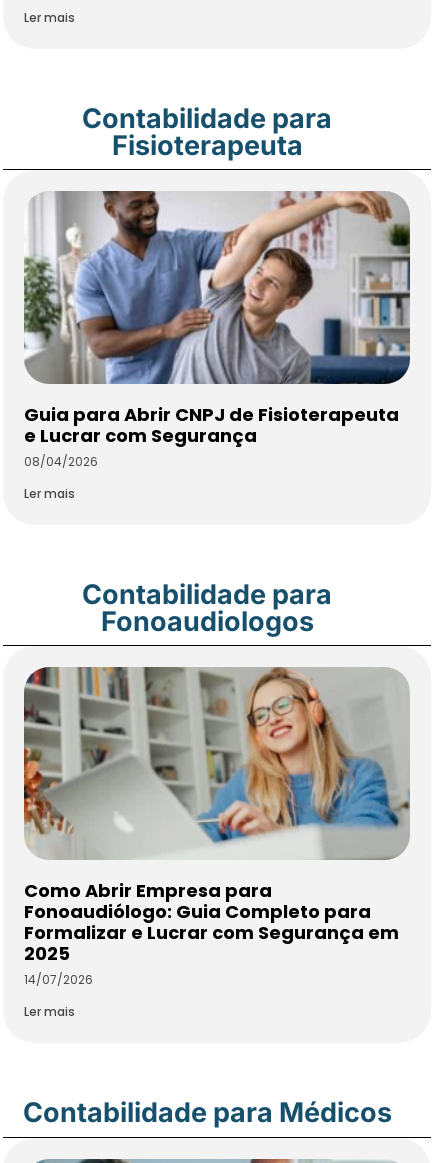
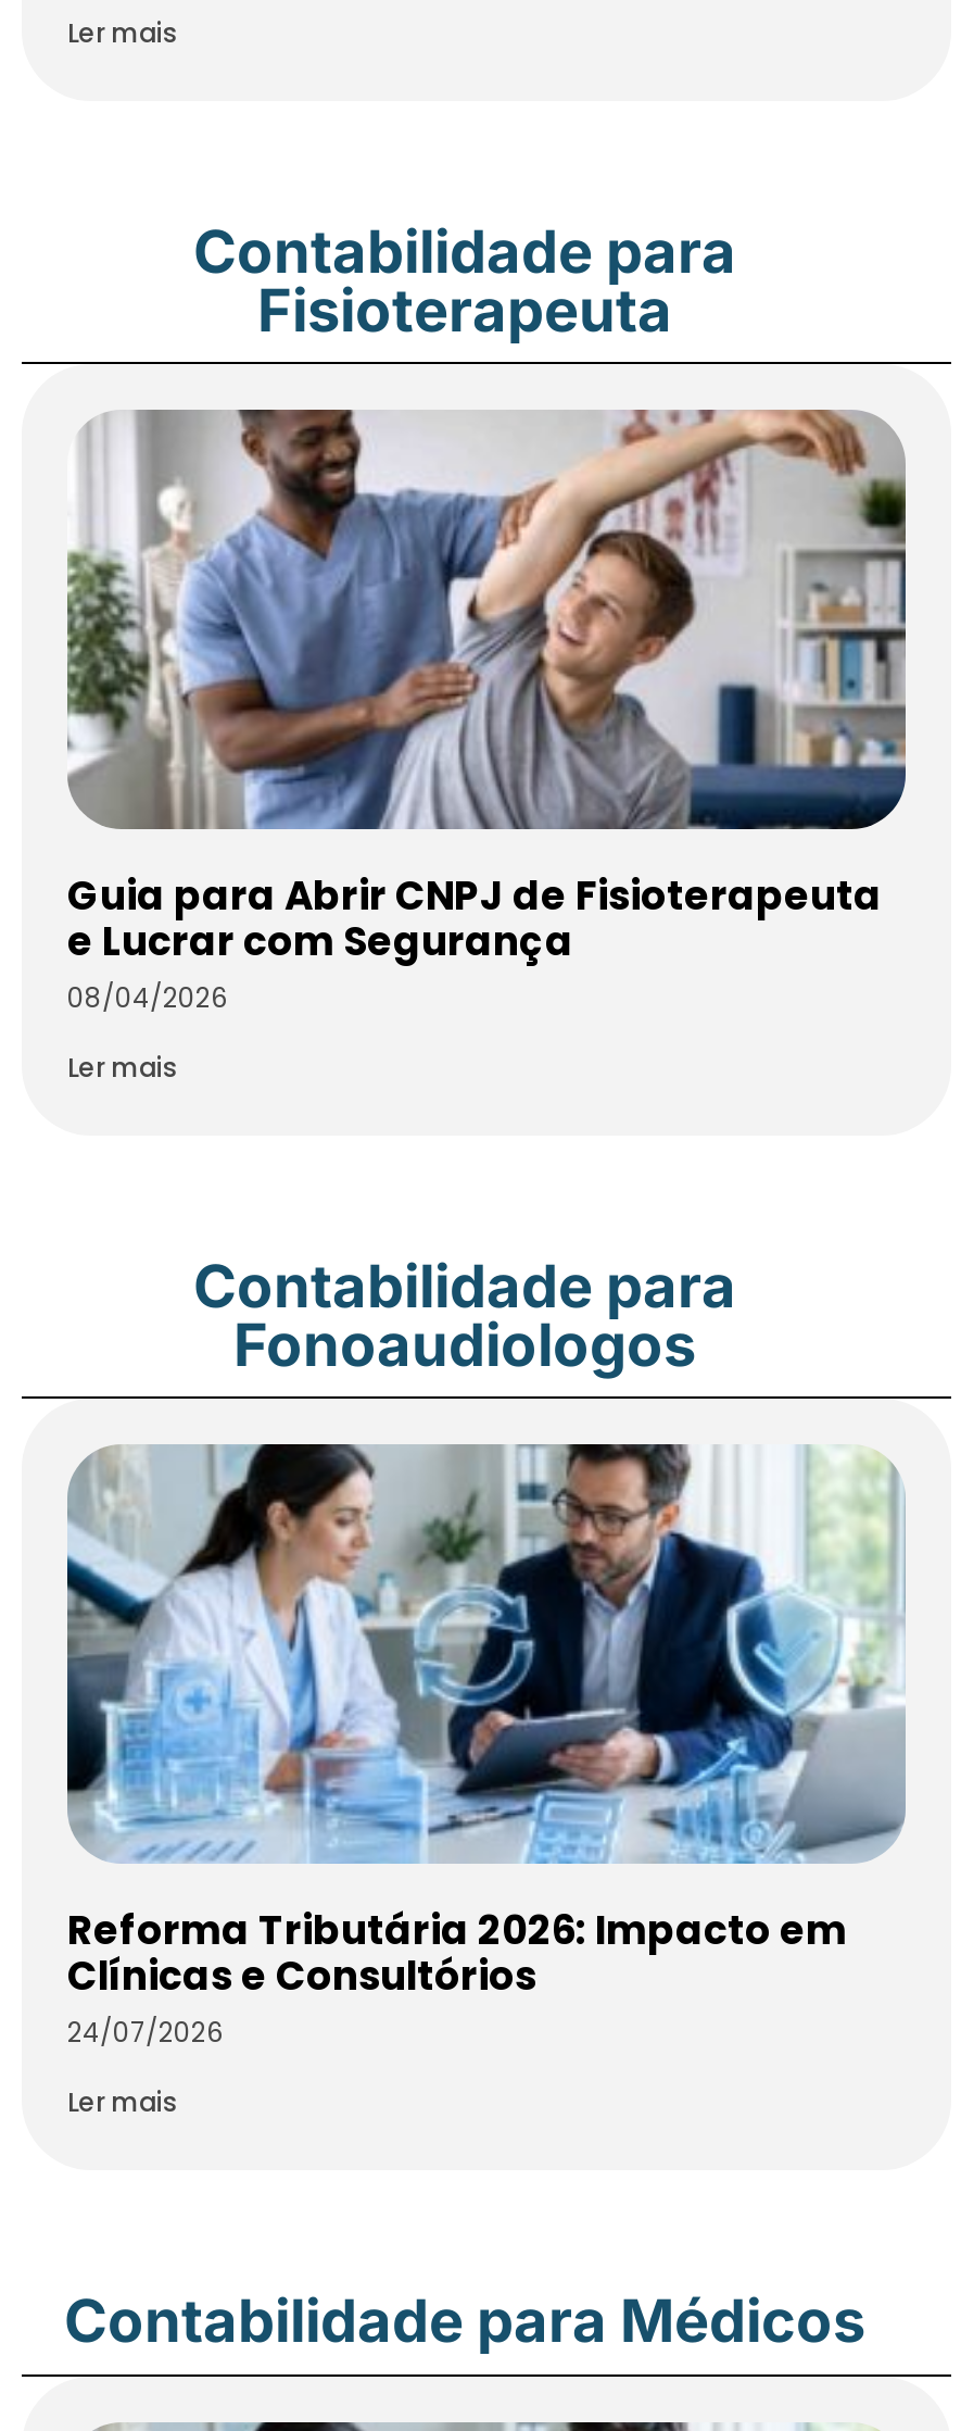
- [image]
- Como Abrir Empresa para
- Fonoaudiólogo: Guia Completo para
- Formalizar e Lucrar com Segurança em
- 2025
- 14/07/2026
+ [image]
+ Reforma Tributária 2026: Impacto em
+ Clínicas e Consultórios
+ 24/07/2026
